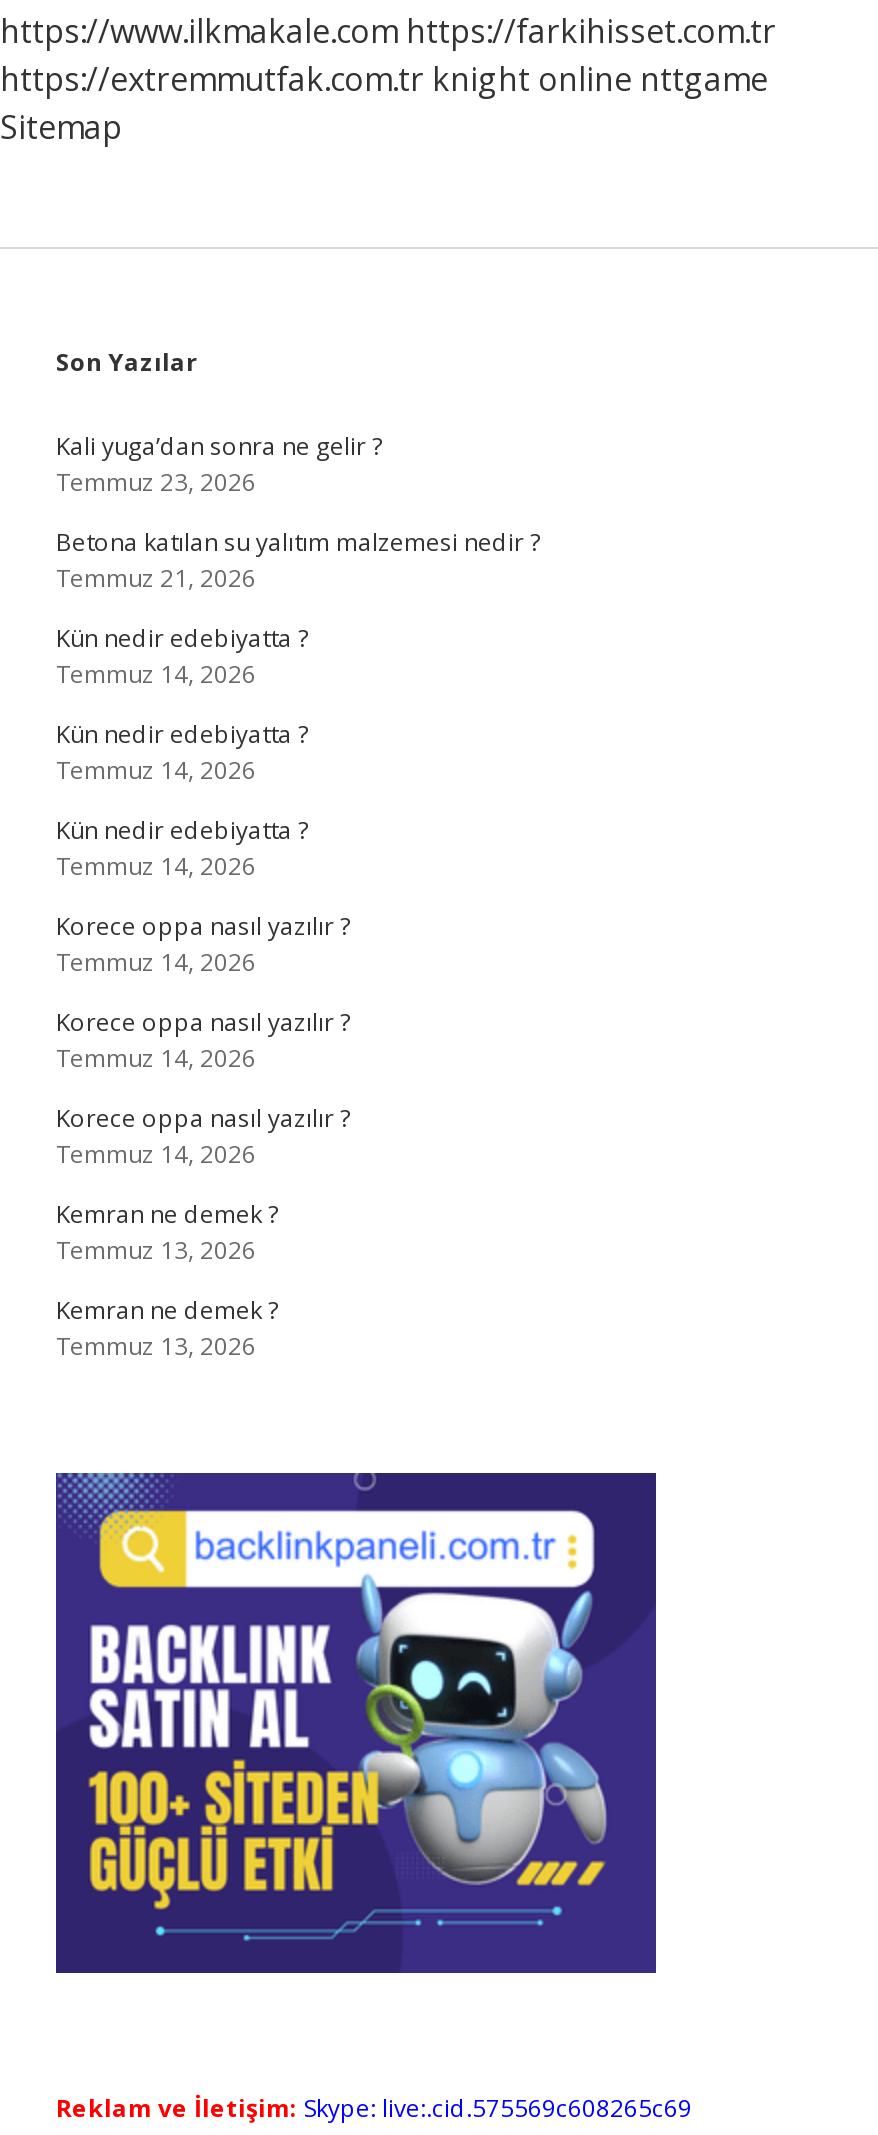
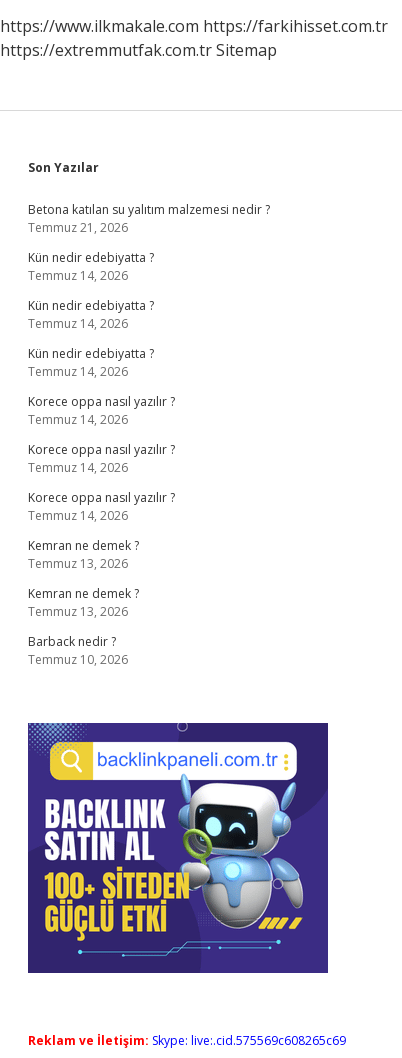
- https://extremmutfak.com.tr knight online nttgame
- Sitemap
+ https://extremmutfak.com.tr Sitemap

- Kali yuga’dan sonra ne gelir ?
- Temmuz 23, 2026

moved up: Betona katılan su yalıtım malzemesi nedir ? | Temmuz 21, 2026 | Kün nedir edebiyatta ? | ... | Kemran ne demek ? | Temmuz 13, 2026

+ Barback nedir ?
+ Temmuz 10, 2026
